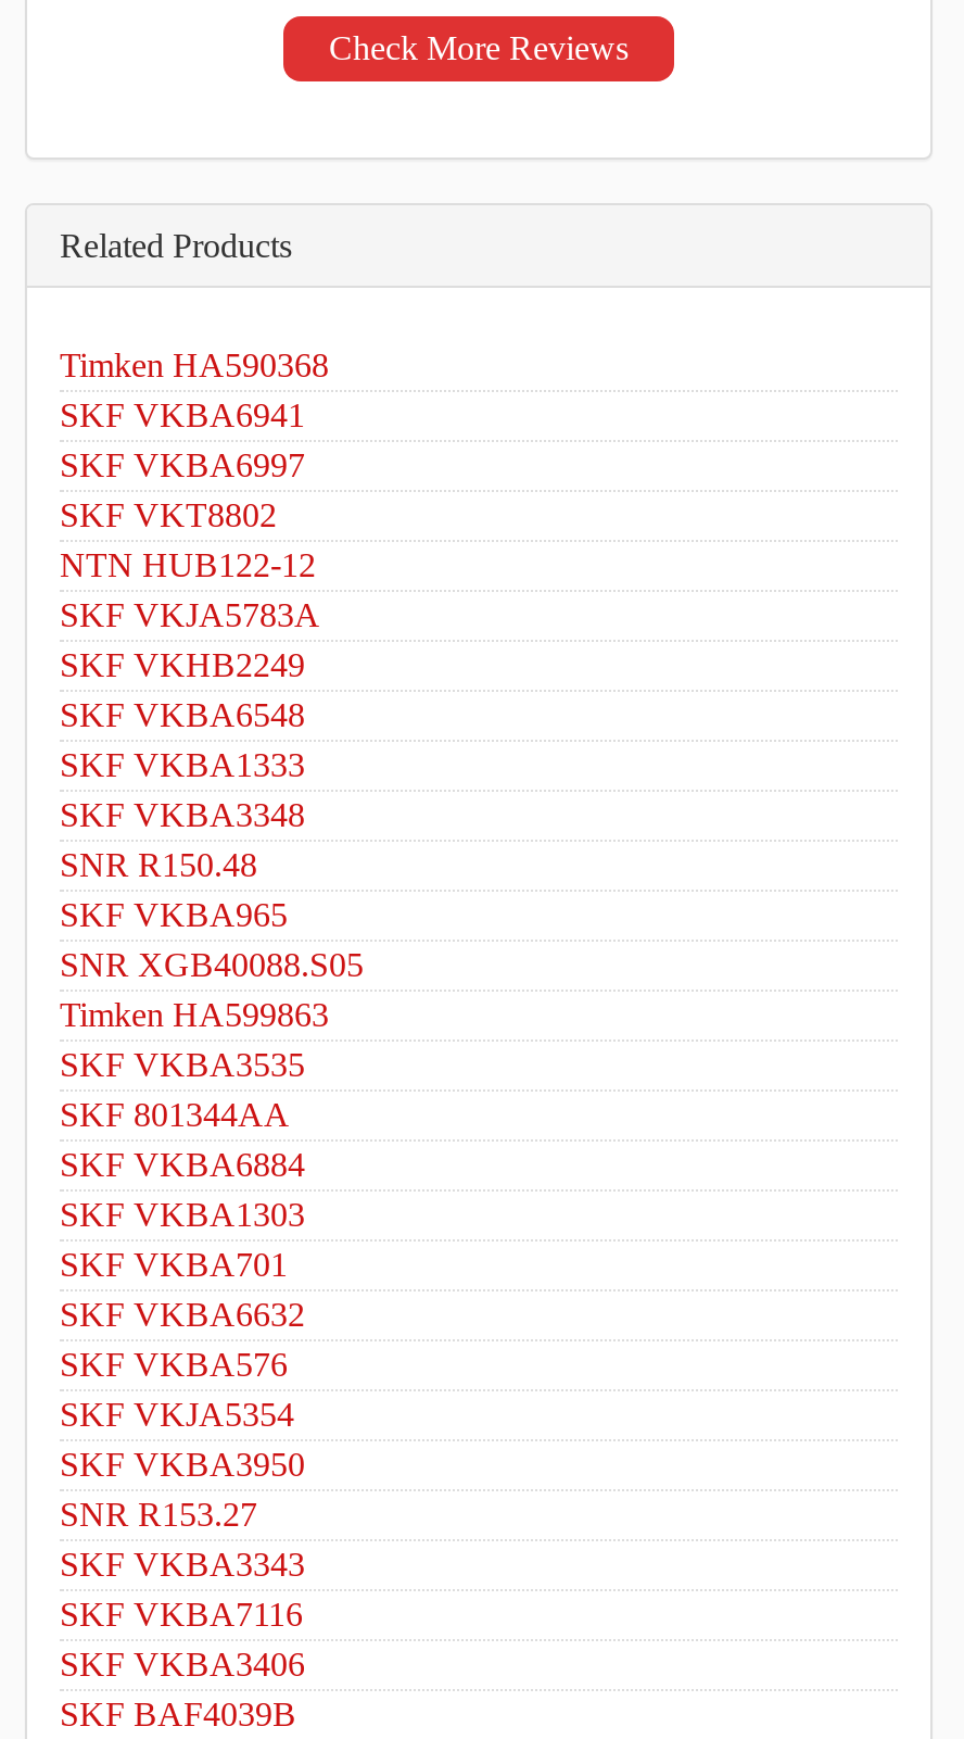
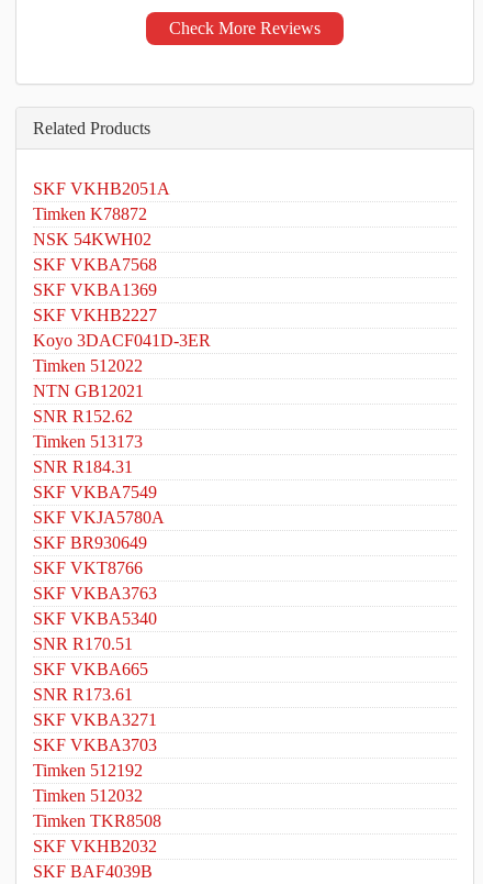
- Timken HA590368
- SKF VKBA6941
- SKF VKBA6997
- SKF VKT8802
- NTN HUB122-12
- SKF VKJA5783A
- SKF VKHB2249
- SKF VKBA6548
- SKF VKBA1333
- SKF VKBA3348
- SNR R150.48
- SKF VKBA965
- SNR XGB40088.S05
- Timken HA599863
- SKF VKBA3535
- SKF 801344AA
- SKF VKBA6884
- SKF VKBA1303
- SKF VKBA701
- SKF VKBA6632
- SKF VKBA576
- SKF VKJA5354
- SKF VKBA3950
- SNR R153.27
- SKF VKBA3343
- SKF VKBA7116
- SKF VKBA3406
+ SKF VKHB2051A
+ Timken K78872
+ NSK 54KWH02
+ SKF VKBA7568
+ SKF VKBA1369
+ SKF VKHB2227
+ Koyo 3DACF041D-3ER
+ Timken 512022
+ NTN GB12021
+ SNR R152.62
+ Timken 513173
+ SNR R184.31
+ SKF VKBA7549
+ SKF VKJA5780A
+ SKF BR930649
+ SKF VKT8766
+ SKF VKBA3763
+ SKF VKBA5340
+ SNR R170.51
+ SKF VKBA665
+ SNR R173.61
+ SKF VKBA3271
+ SKF VKBA3703
+ Timken 512192
+ Timken 512032
+ Timken TKR8508
+ SKF VKHB2032
